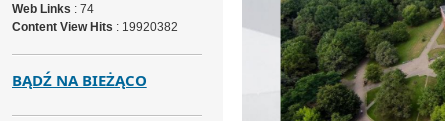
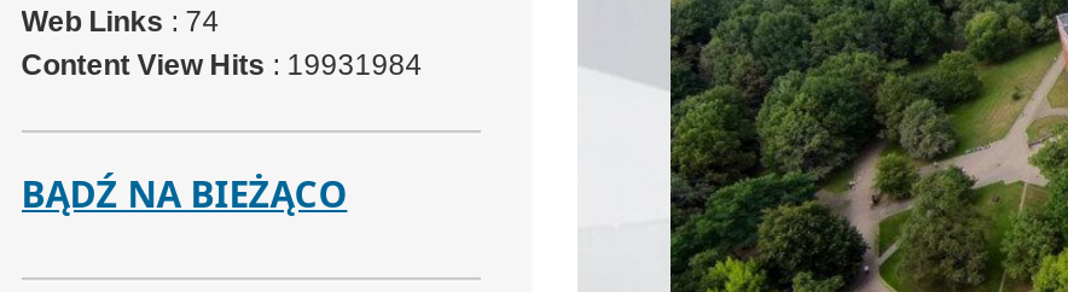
- Content View Hits: 19920382
+ Content View Hits: 19931984
